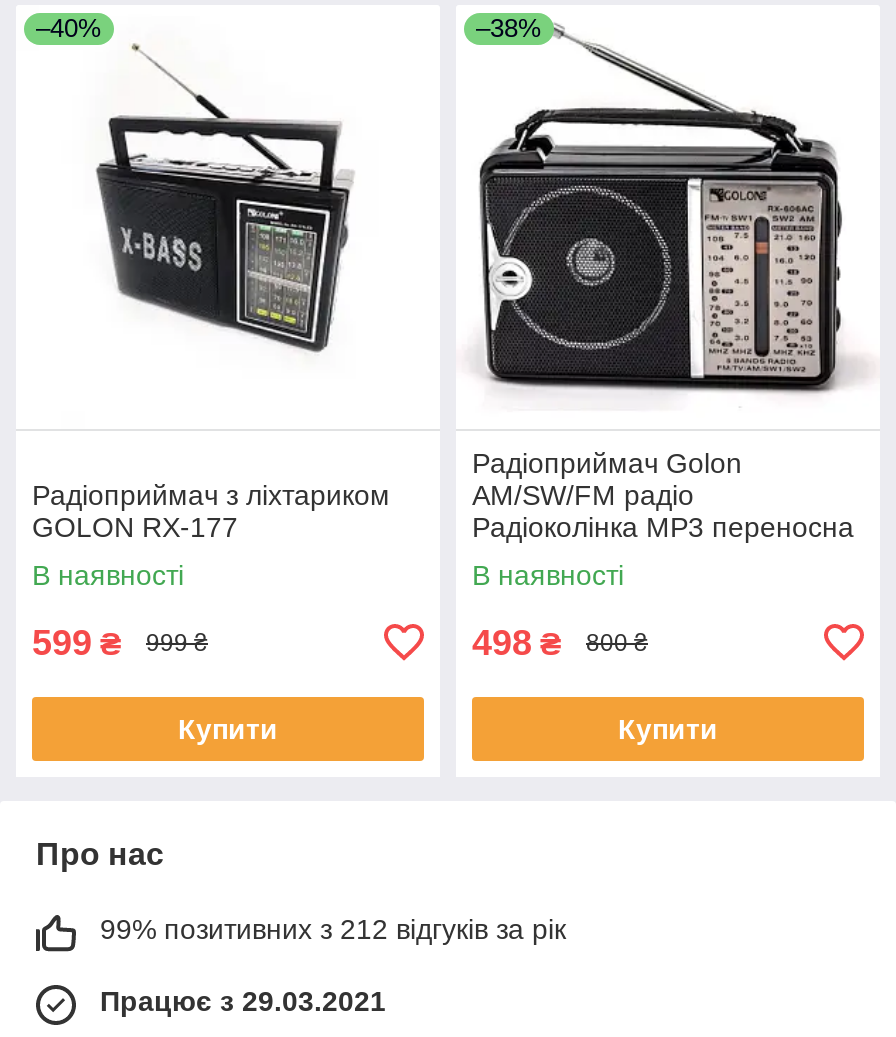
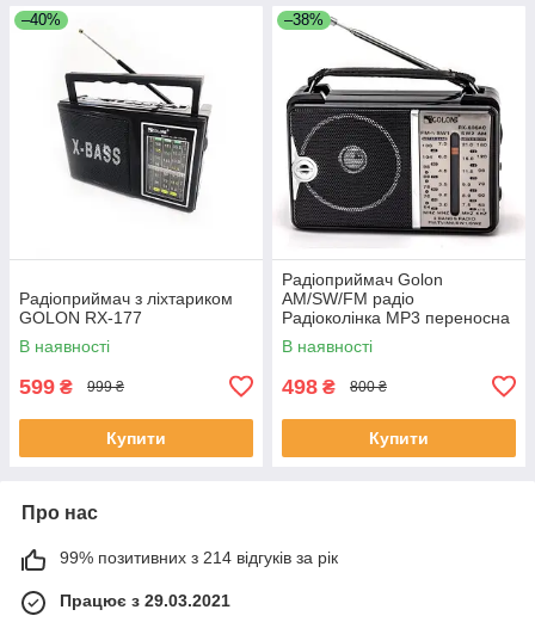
- 99% позитивних з 212 відгуків за рік
+ 99% позитивних з 214 відгуків за рік
